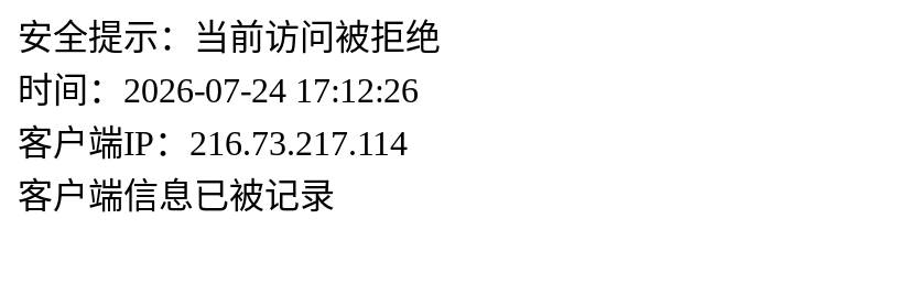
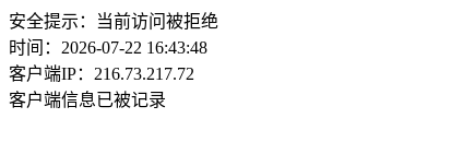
- 时间：2026-07-24 17:12:26
+ 时间：2026-07-22 16:43:48

- 客户端IP：216.73.217.114
+ 客户端IP：216.73.217.72
